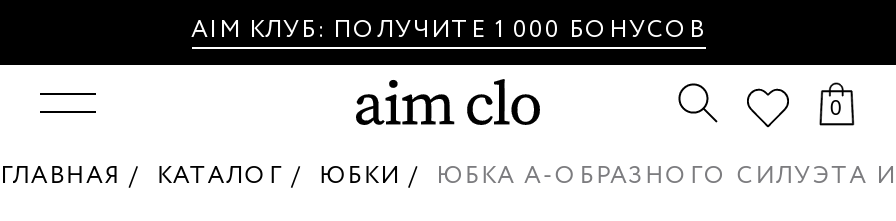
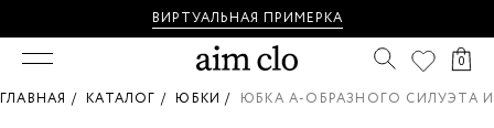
- AIM КЛУБ: ПОЛУЧИТЕ 1 000 БОНУСОВ
+ ВИРТУАЛЬНАЯ ПРИМЕРКА
